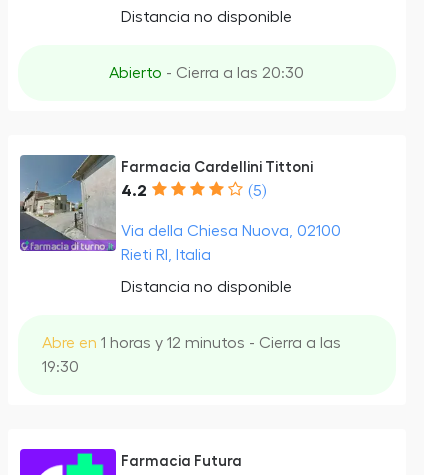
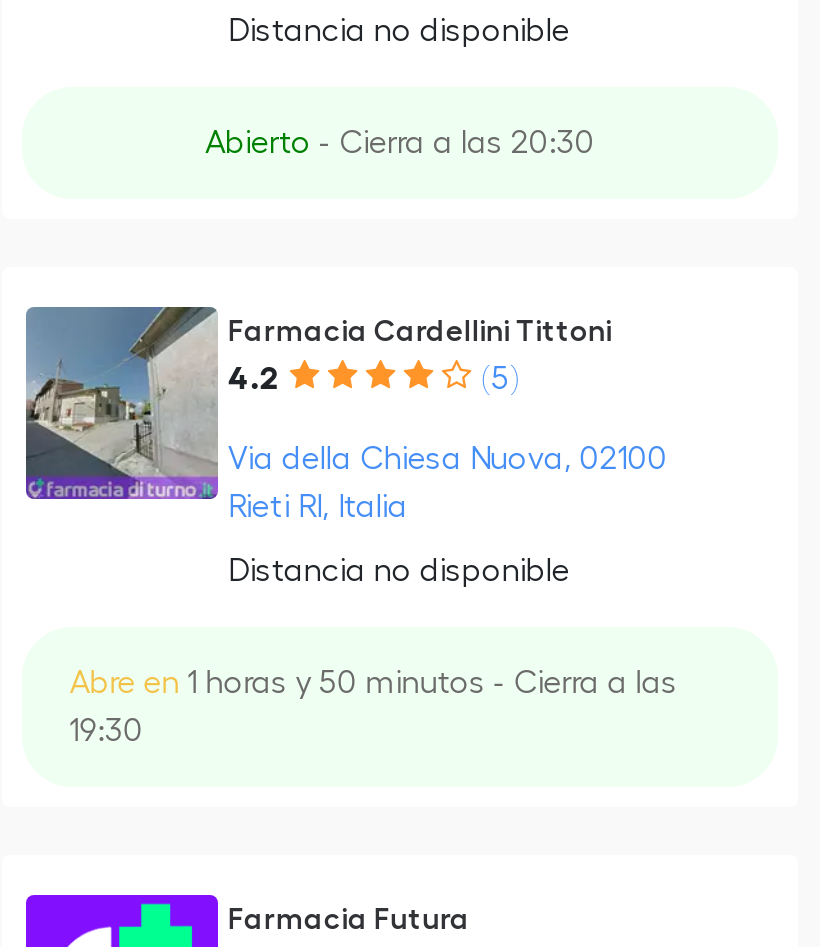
- Abre en 1 horas y 12 minutos - Cierra a las
+ Abre en 1 horas y 50 minutos - Cierra a las
